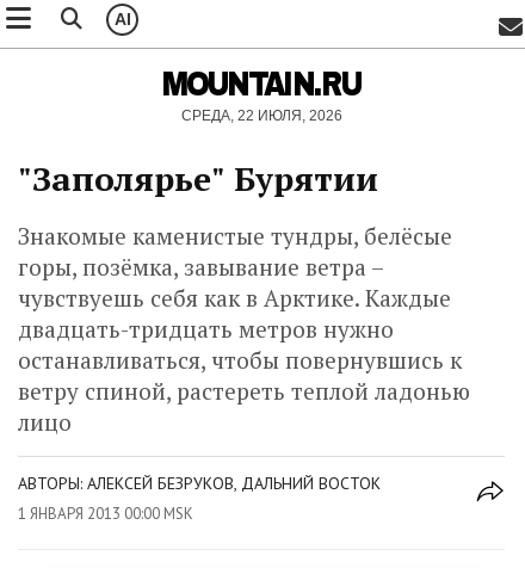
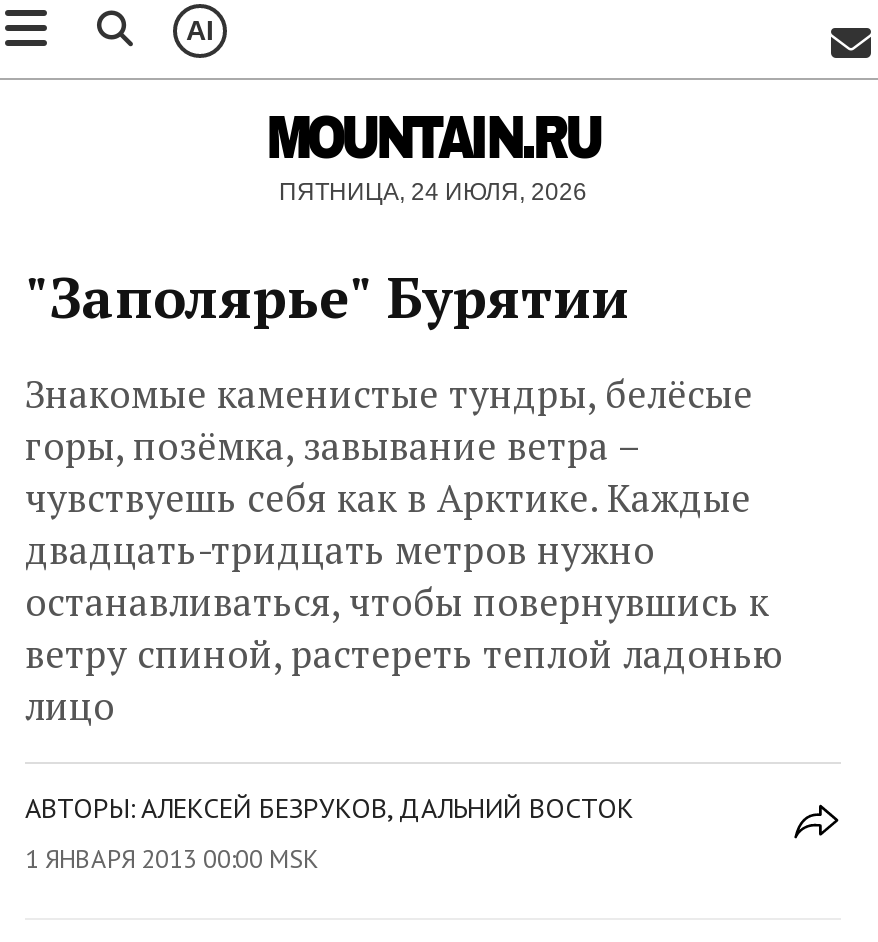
- СРЕДА, 22 ИЮЛЯ, 2026
+ ПЯТНИЦА, 24 ИЮЛЯ, 2026
